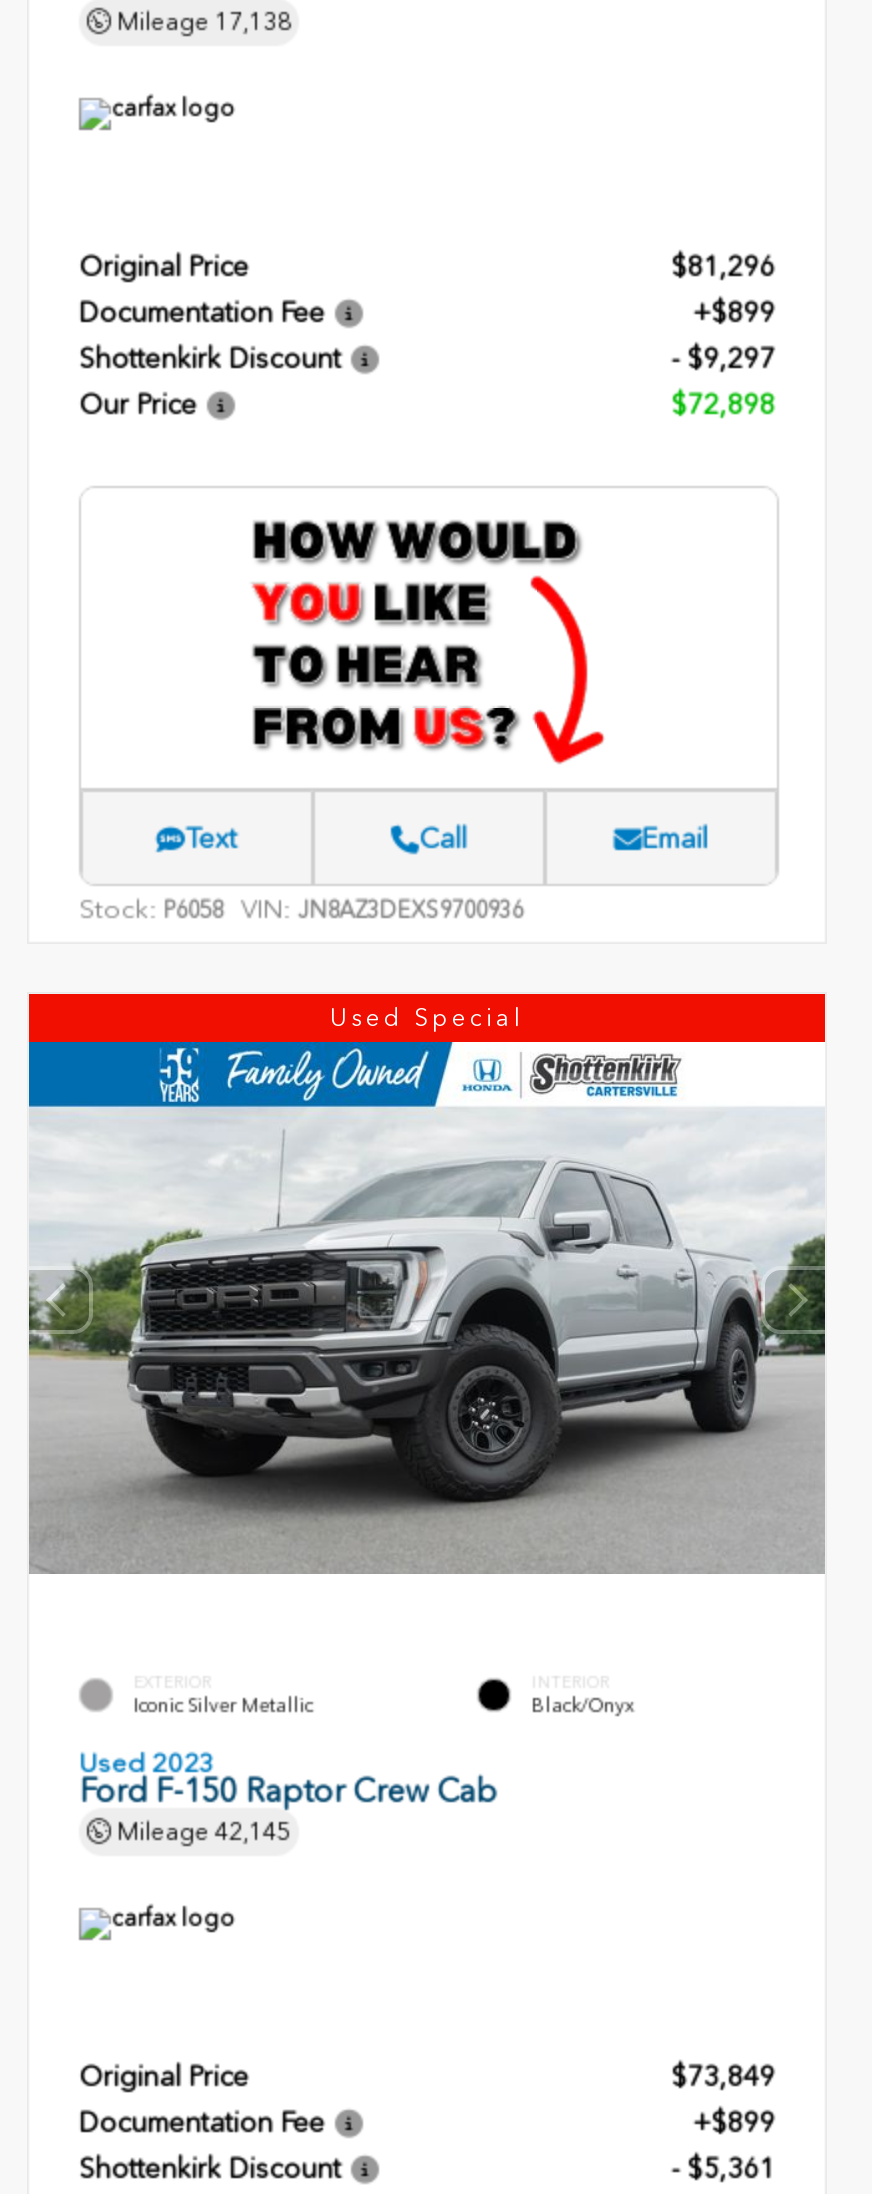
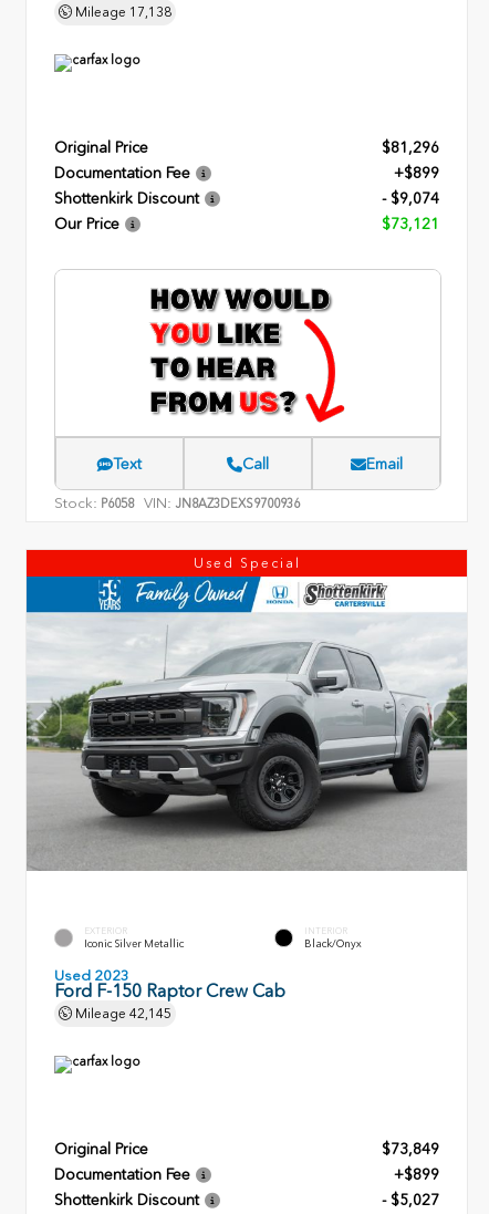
- - $9,297
+ - $9,074

- $72,898
+ $73,121

- - $5,361
+ - $5,027
